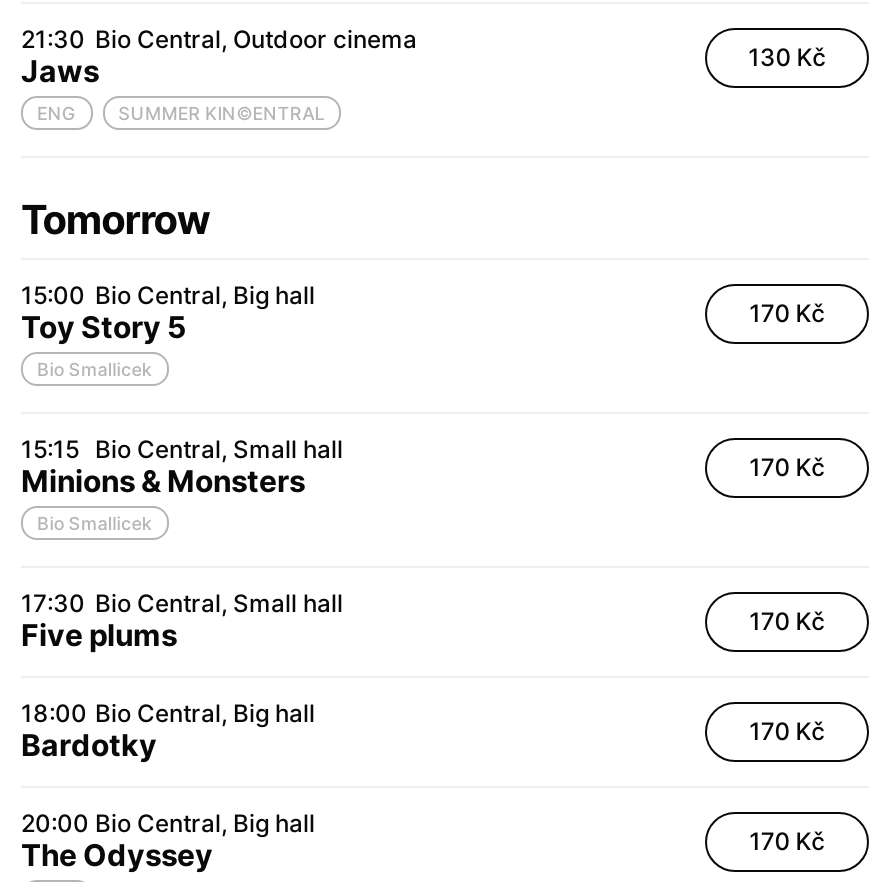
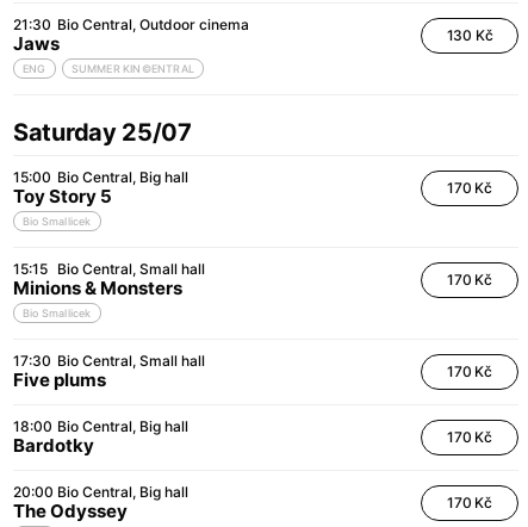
- Tomorrow
+ Saturday 25/07
